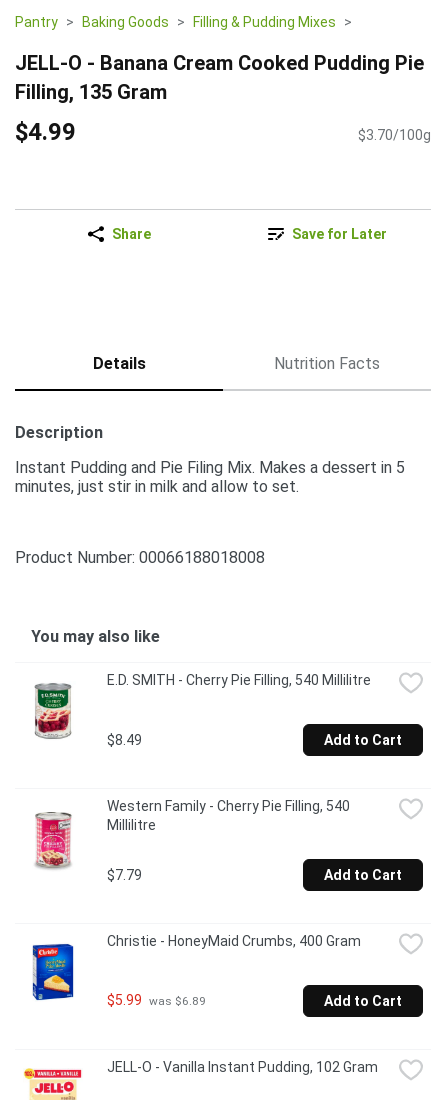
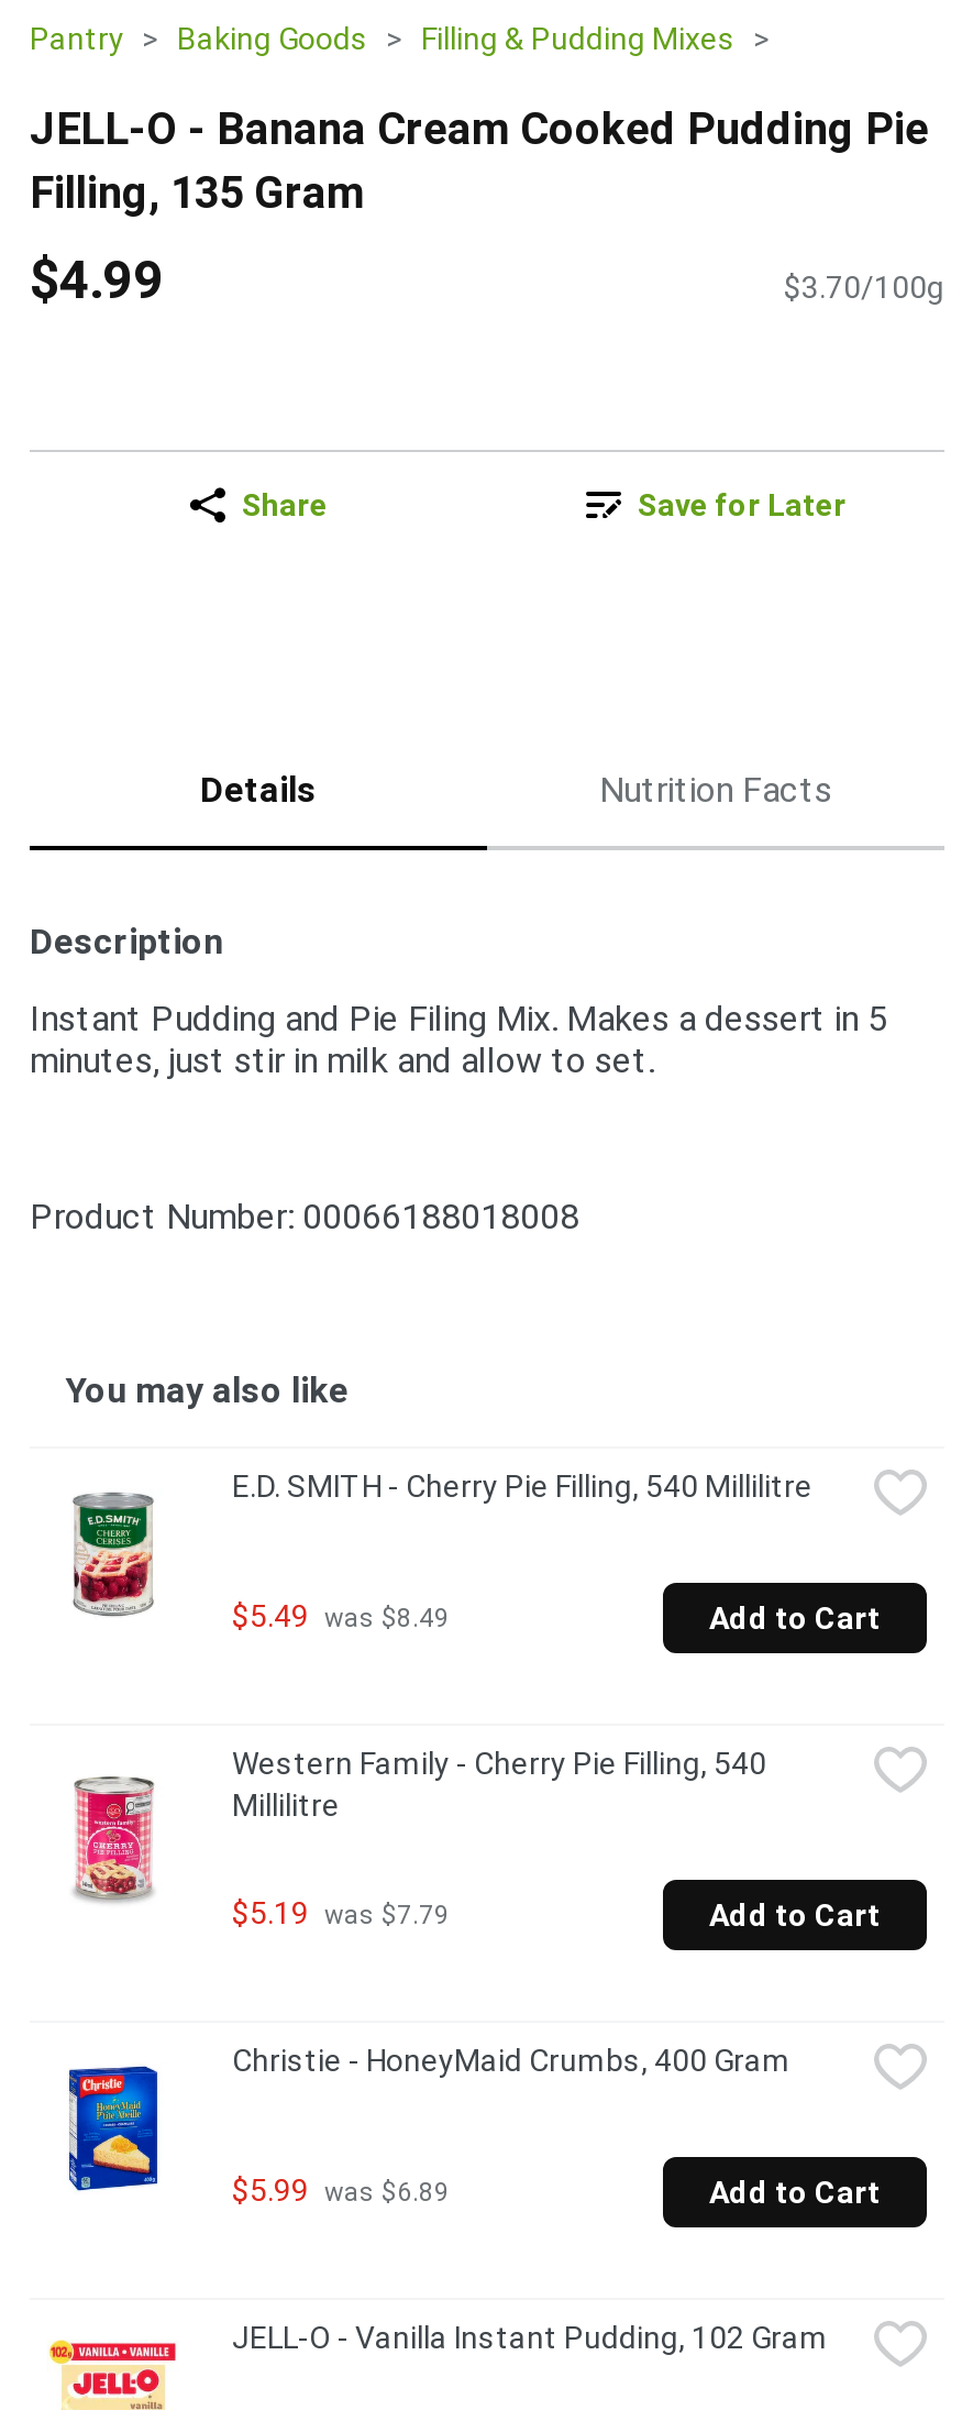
- $8.49
+ $5.49 was $8.49

- $7.79
+ $5.19 was $7.79
